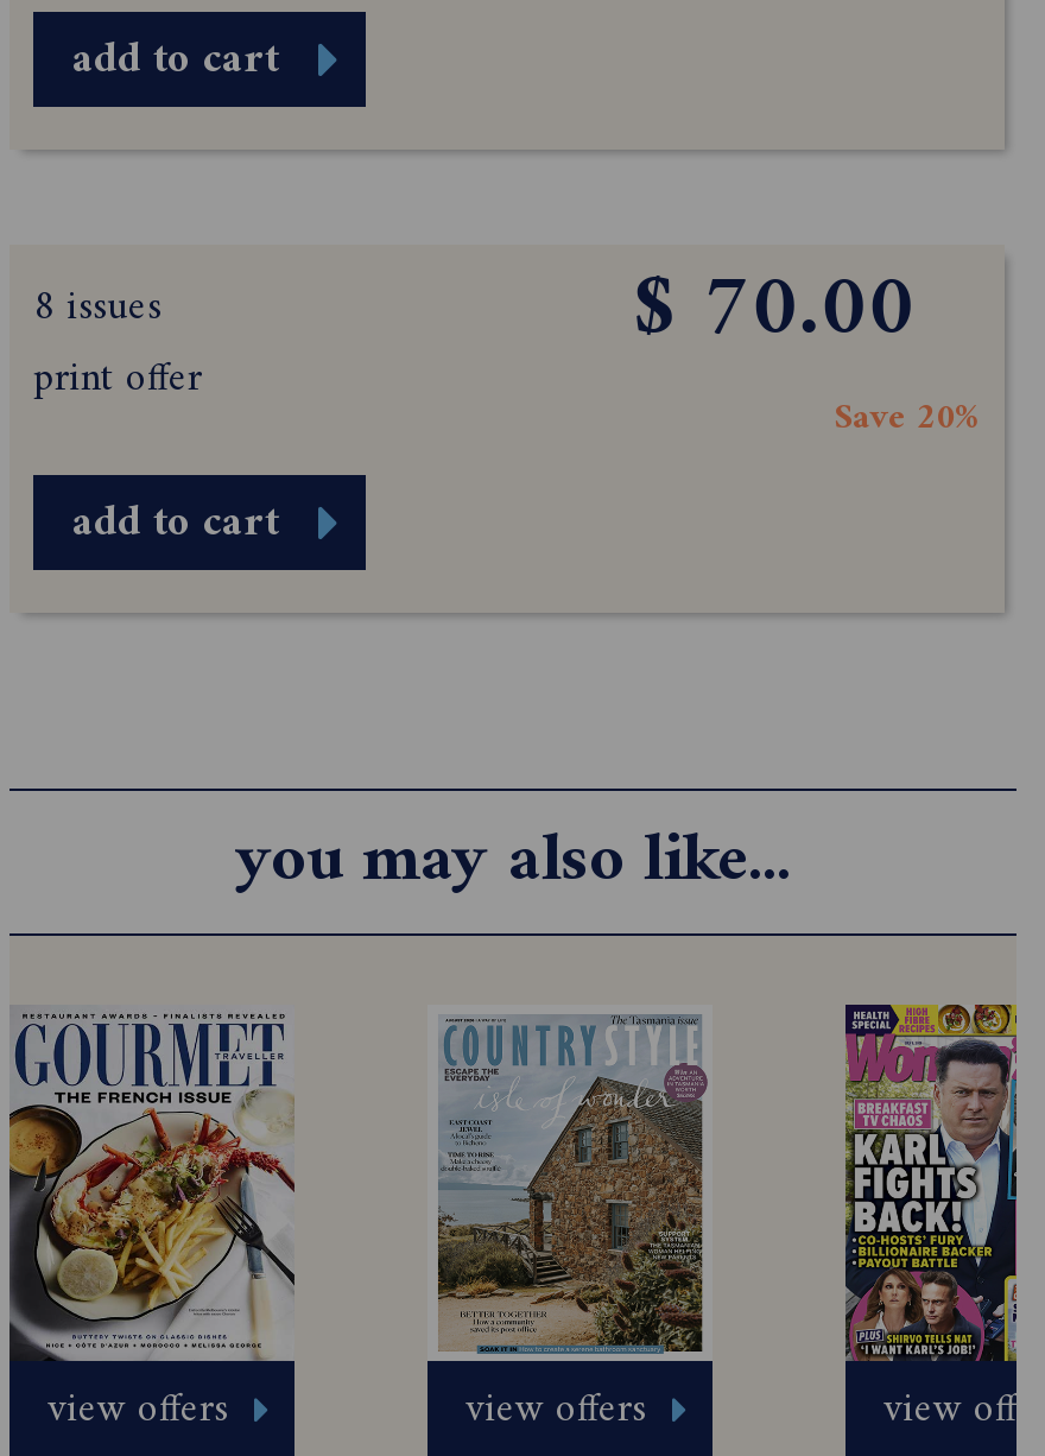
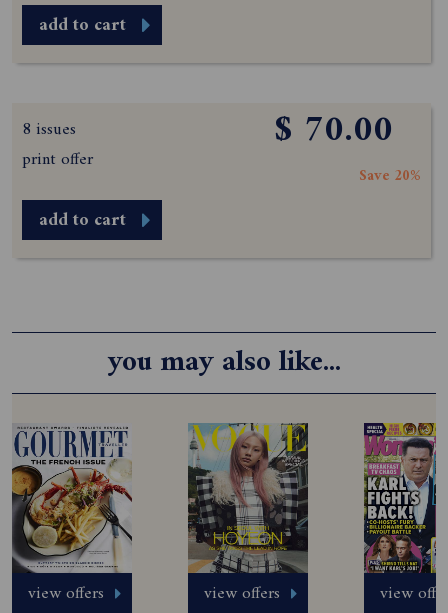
- [image]
+ [image]
